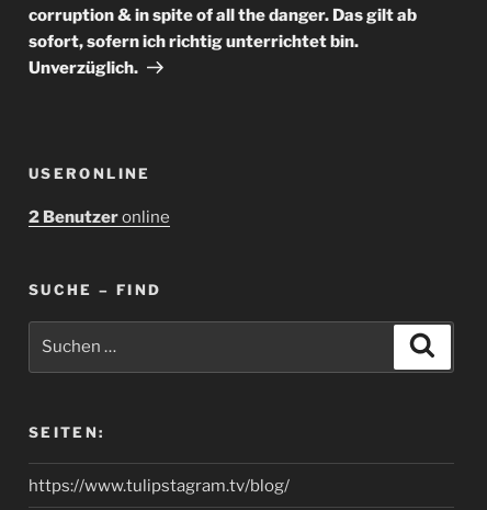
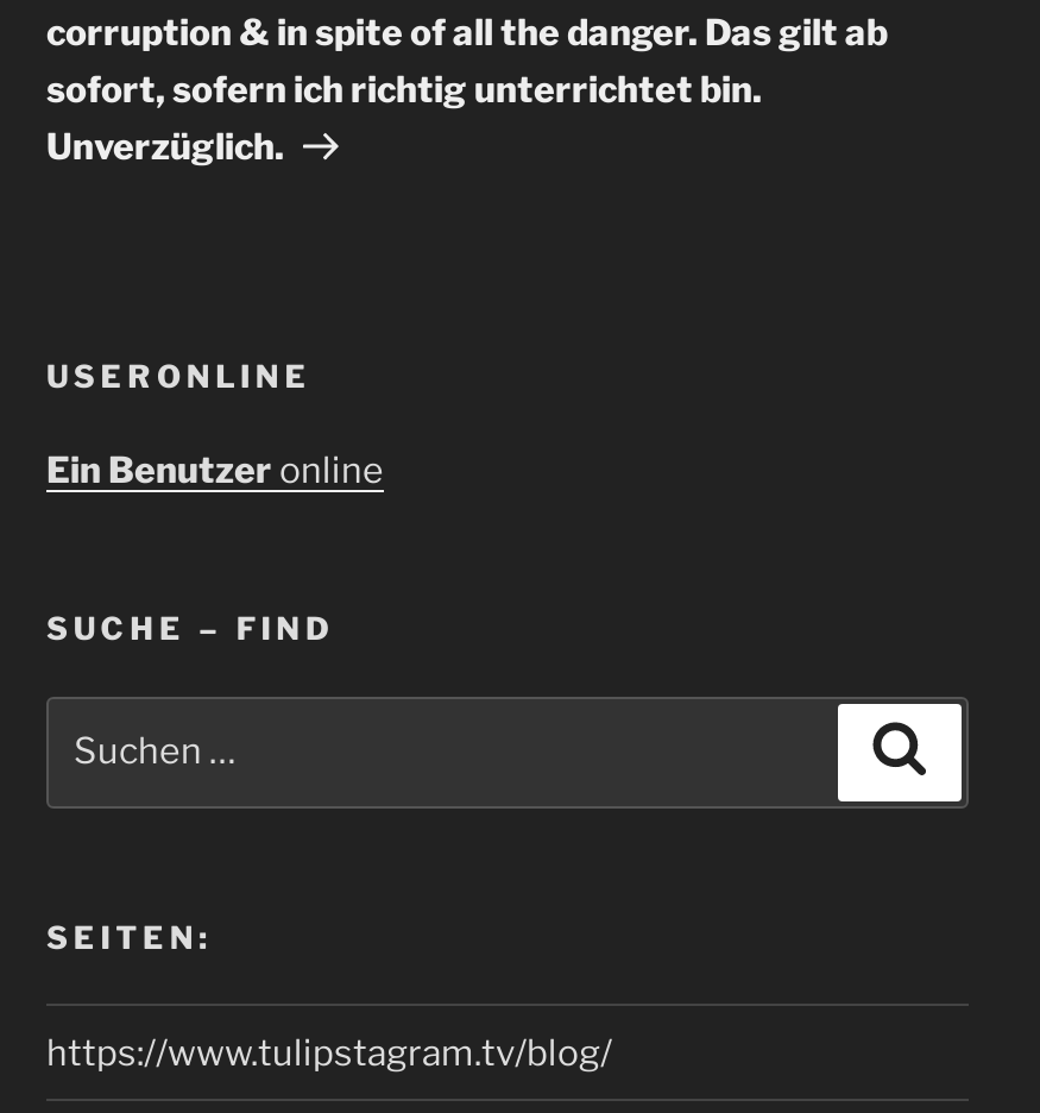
- 2 Benutzer online
+ Ein Benutzer online
